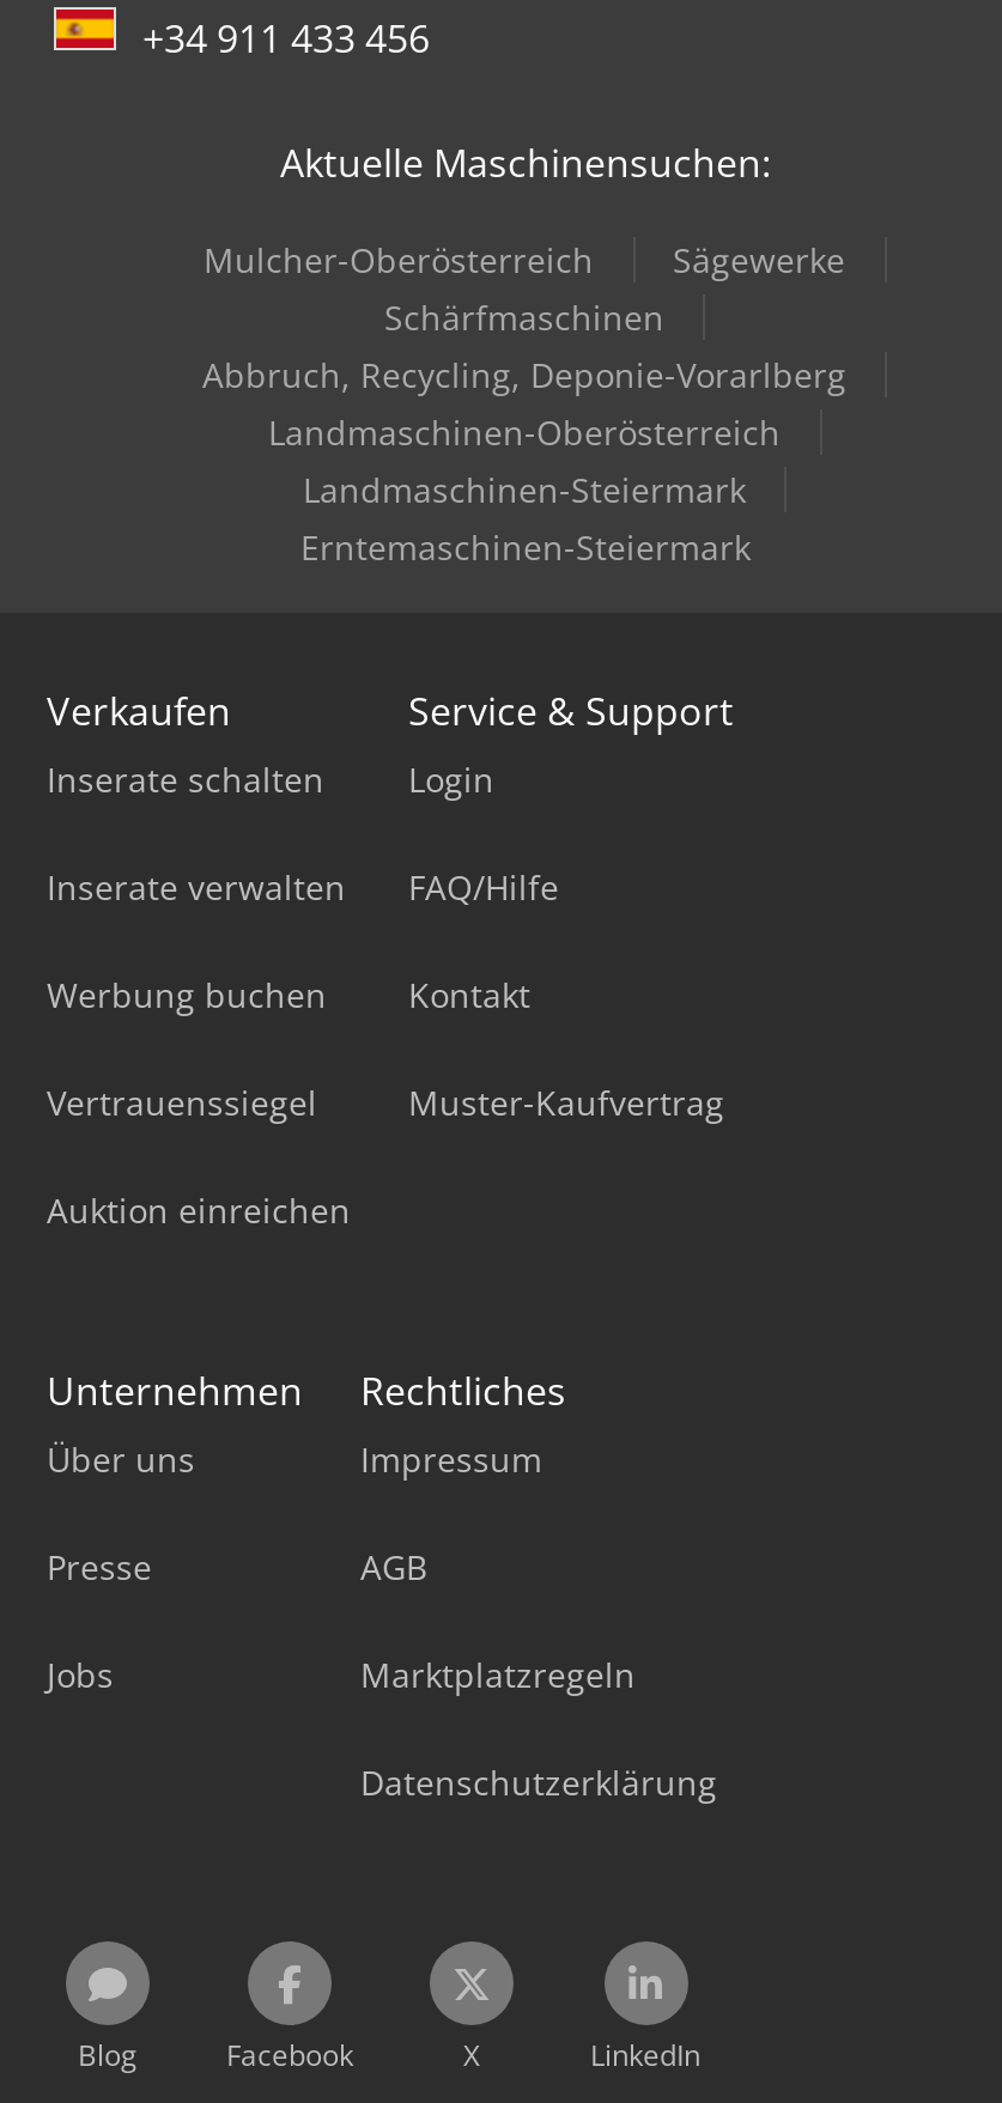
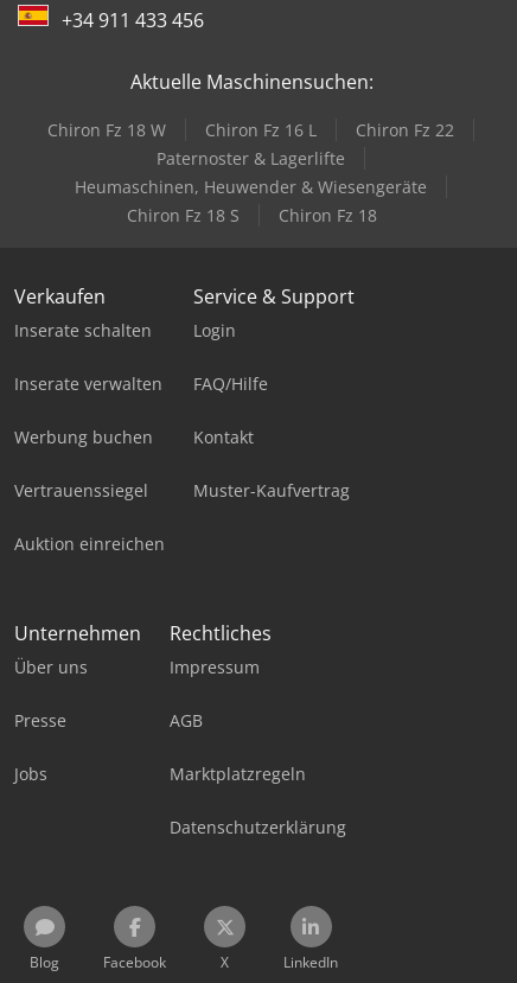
- Mulcher-Oberösterreich
- Sägewerke
- Schärfmaschinen
- Abbruch, Recycling, Deponie-Vorarlberg
- Landmaschinen-Oberösterreich
- Landmaschinen-Steiermark
- Erntemaschinen-Steiermark
+ Chiron Fz 18 W
+ Chiron Fz 16 L
+ Chiron Fz 22
+ Paternoster & Lagerlifte
+ Heumaschinen, Heuwender & Wiesengeräte
+ Chiron Fz 18 S
+ Chiron Fz 18
